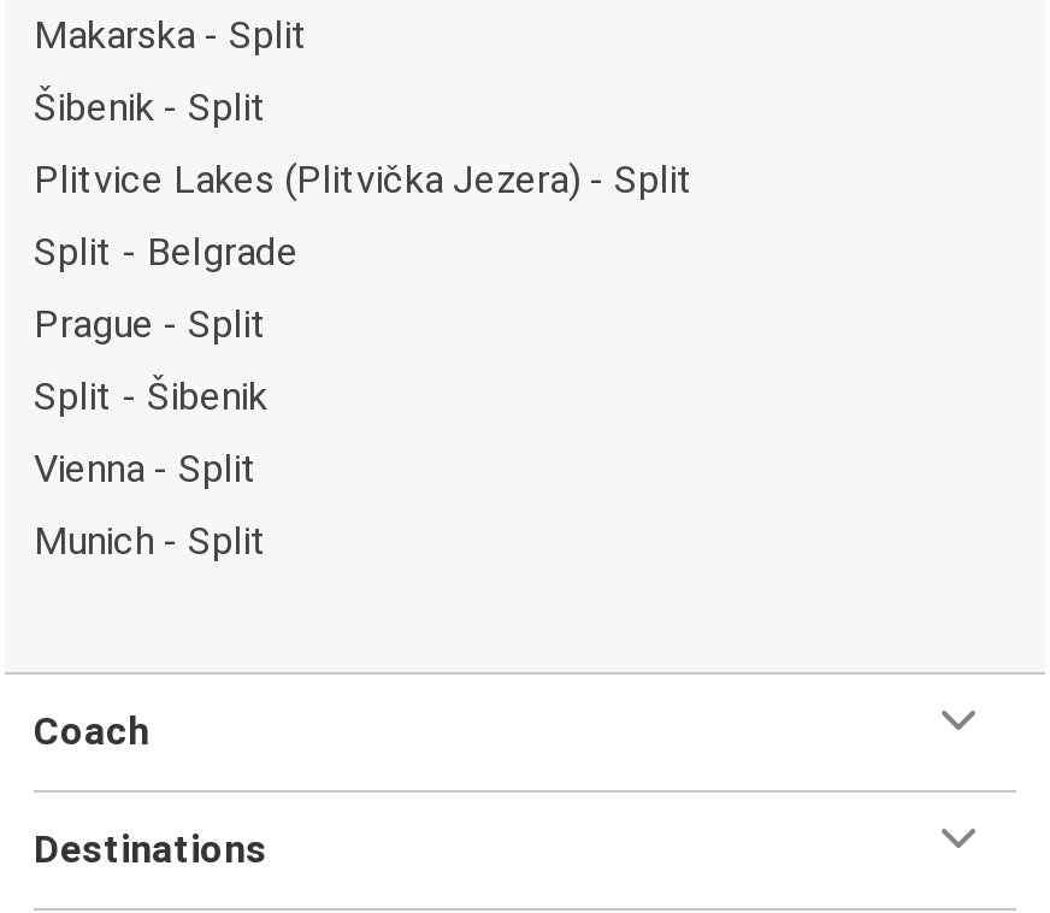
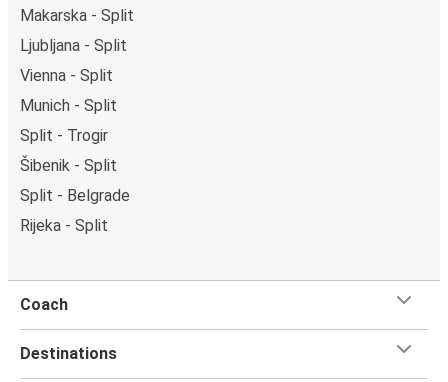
moved down: Šibenik - Split | Split - Belgrade

- Plitvice Lakes (Plitvička Jezera) - Split
- Prague - Split
- Split - Šibenik
+ Ljubljana - Split

moved up: Vienna - Split | Munich - Split

+ Split - Trogir
+ Rijeka - Split
